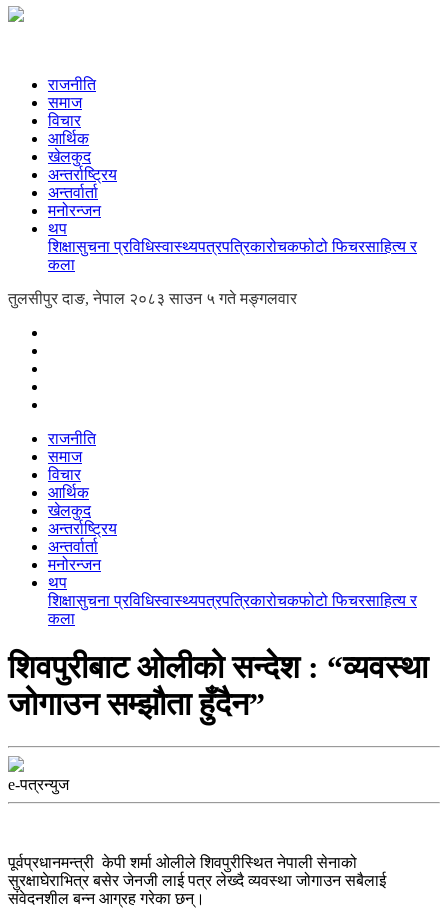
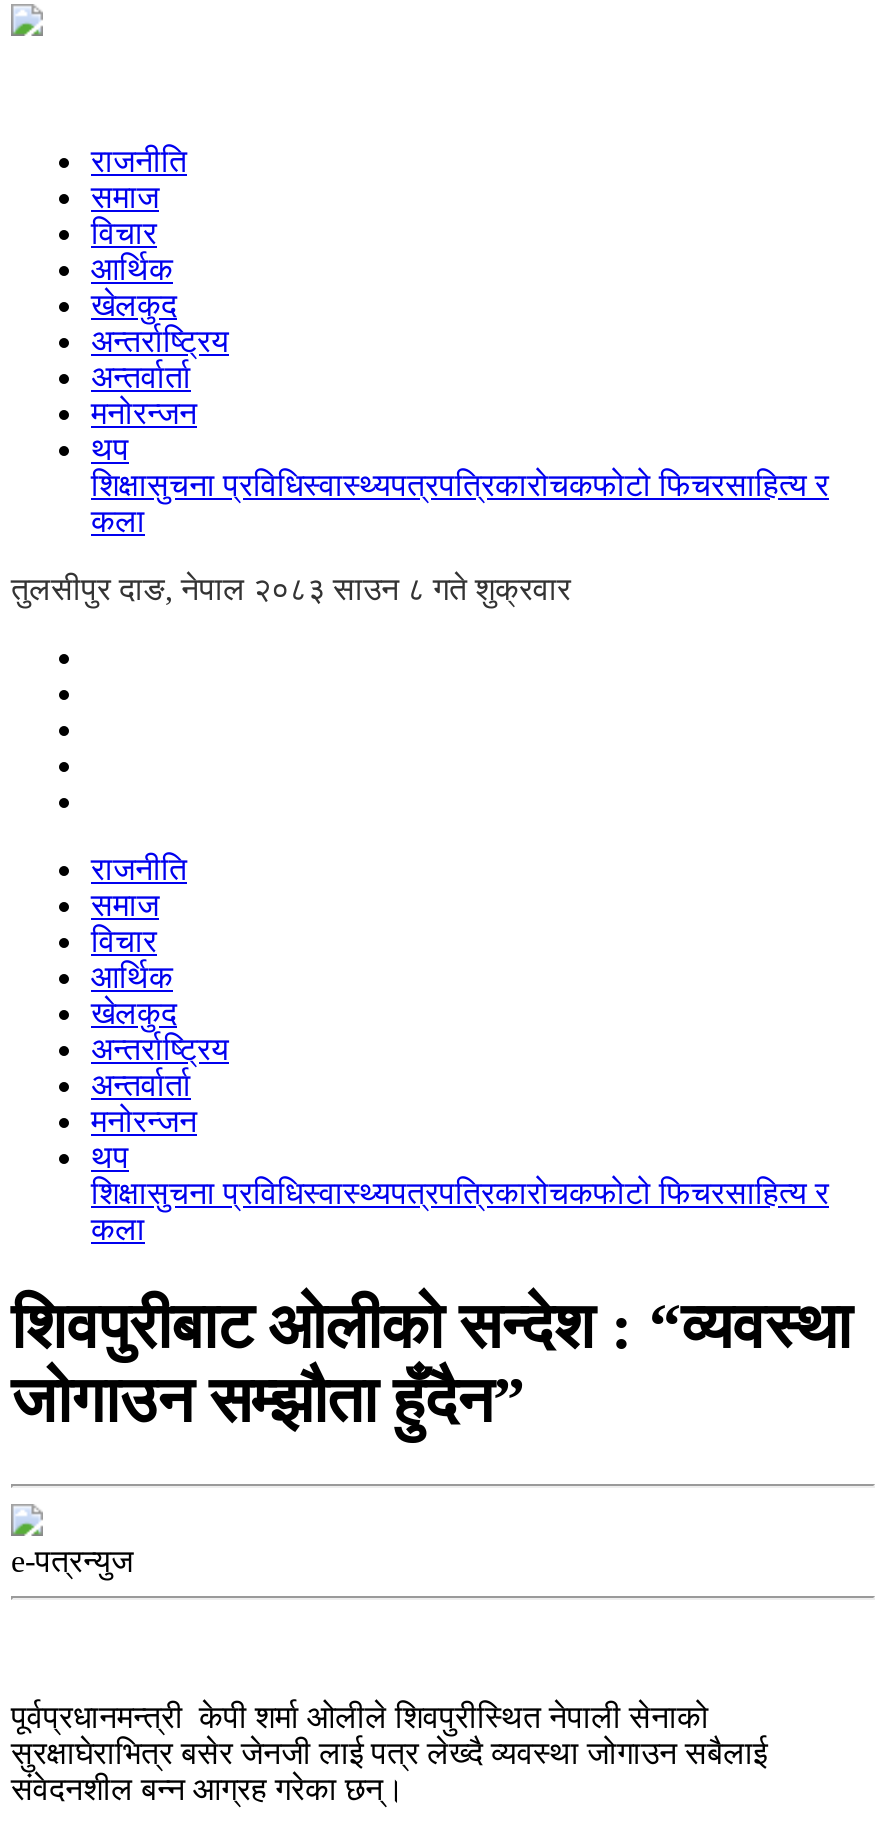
- तुलसीपुर दाङ, नेपाल २०८३ साउन ५ गते मङ्गलवार
+ तुलसीपुर दाङ, नेपाल २०८३ साउन ८ गते शुक्रवार
